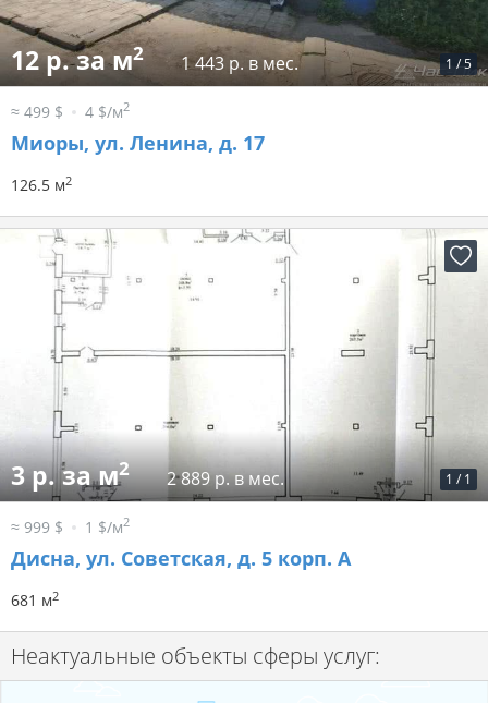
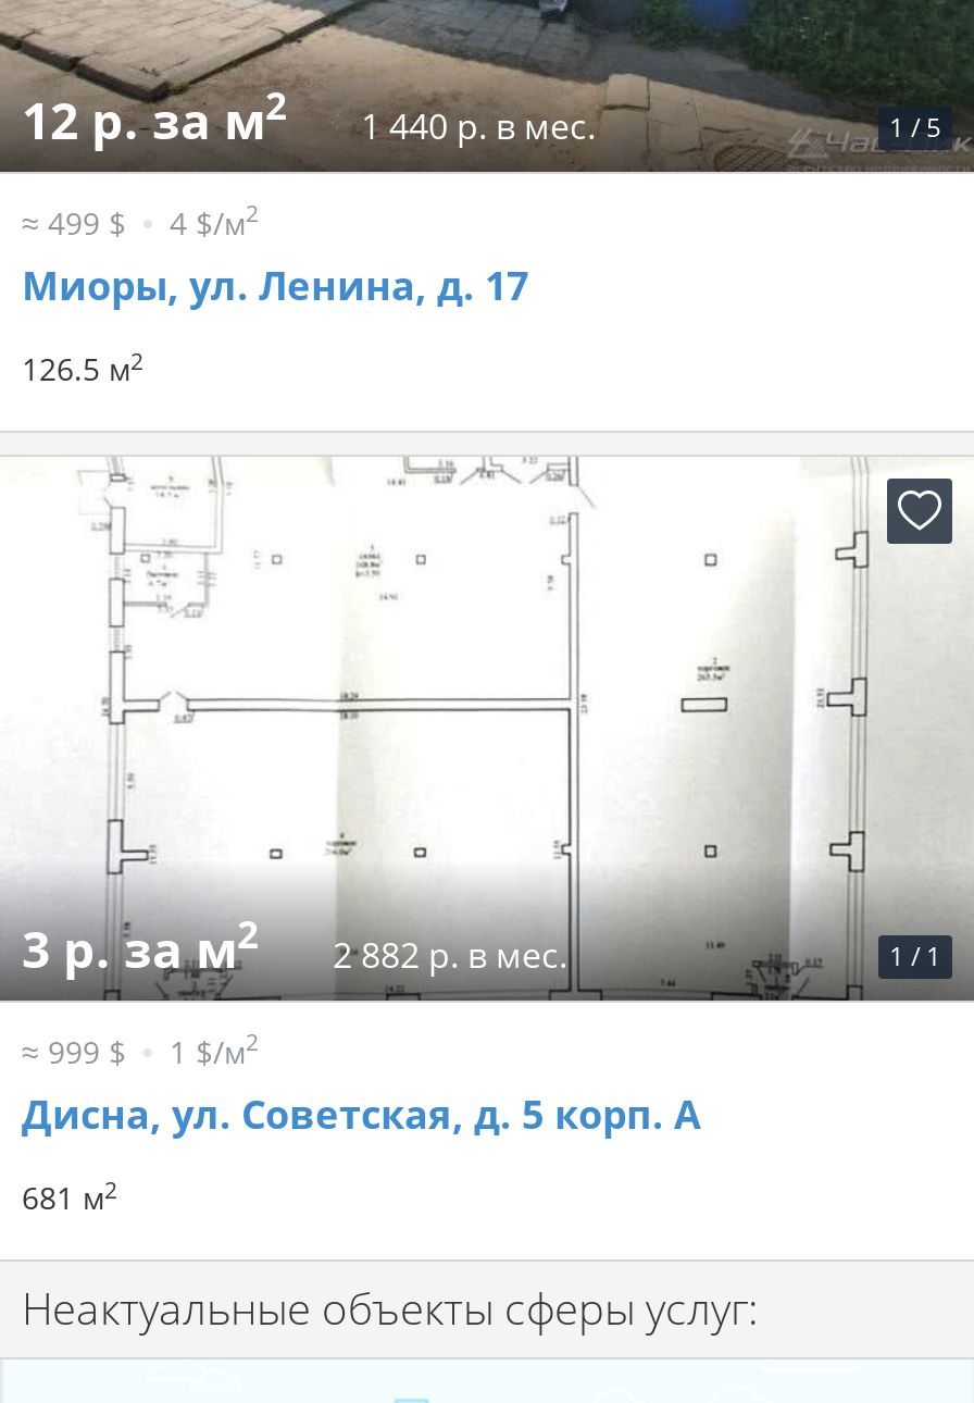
- 12 р. за м2 1 443 р. в мес.
+ 12 р. за м2 1 440 р. в мес.

- 2 889 р. в мес.
+ 2 882 р. в мес.
